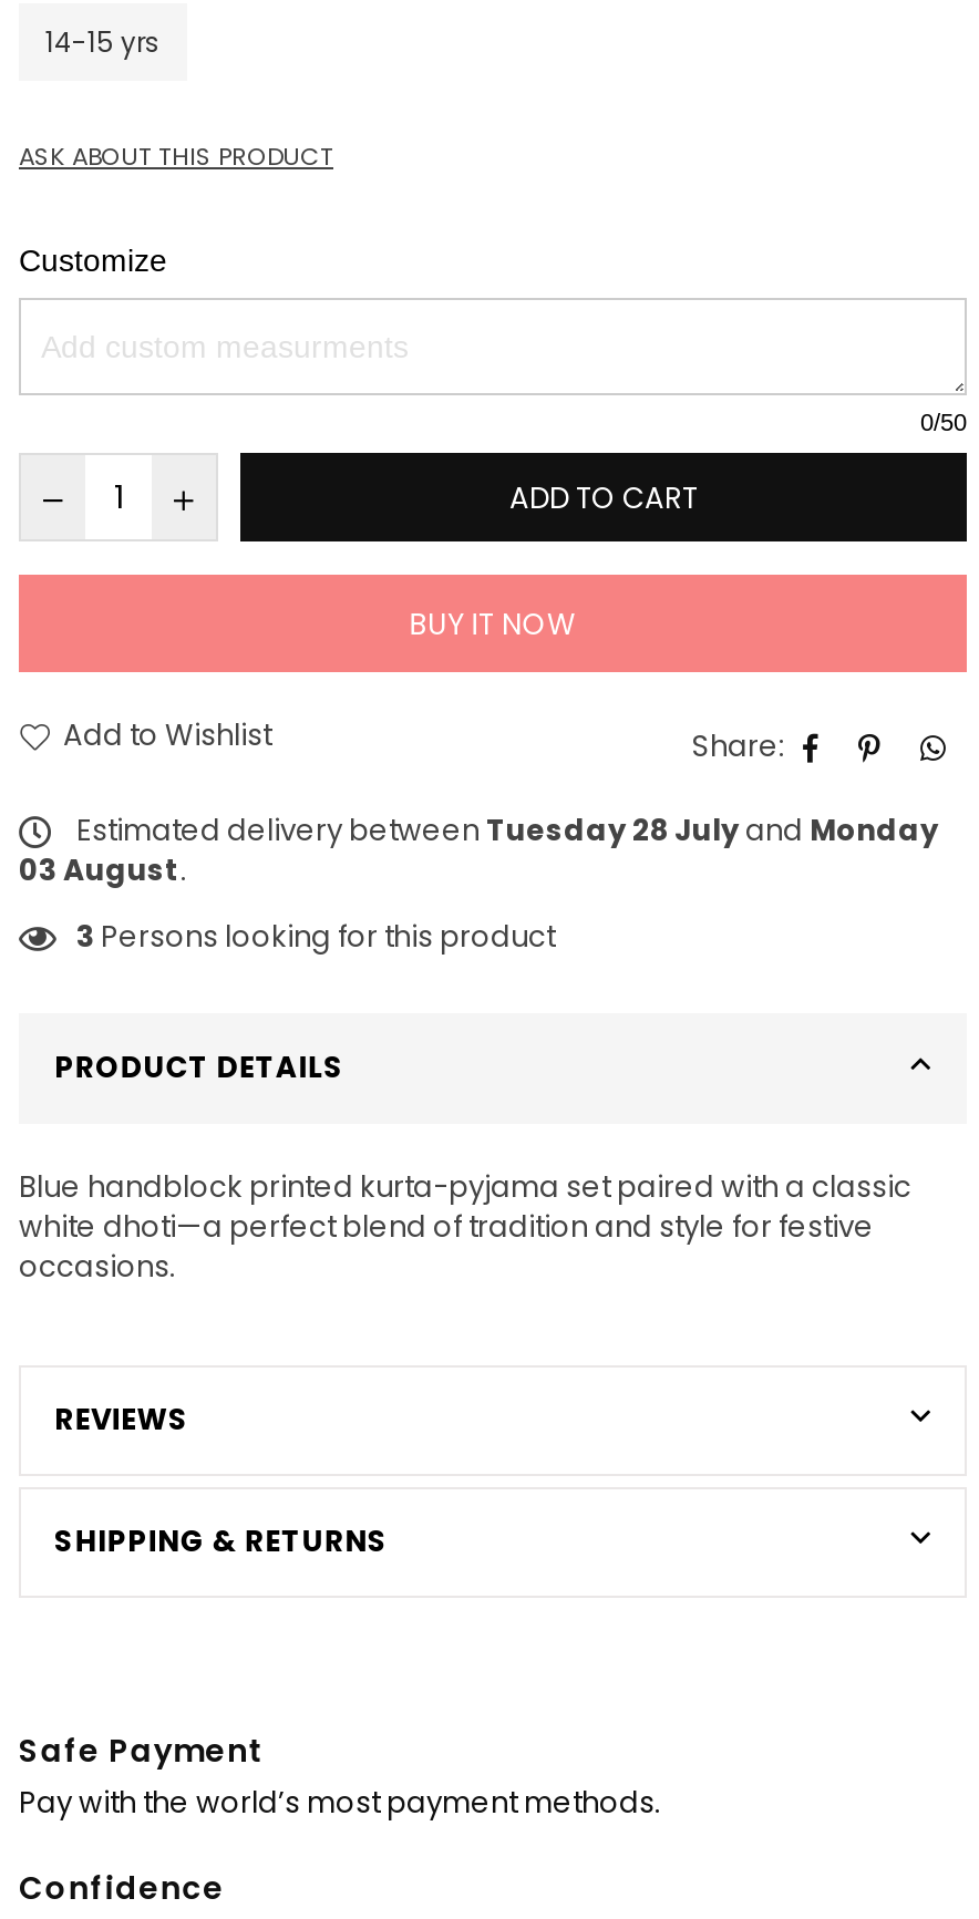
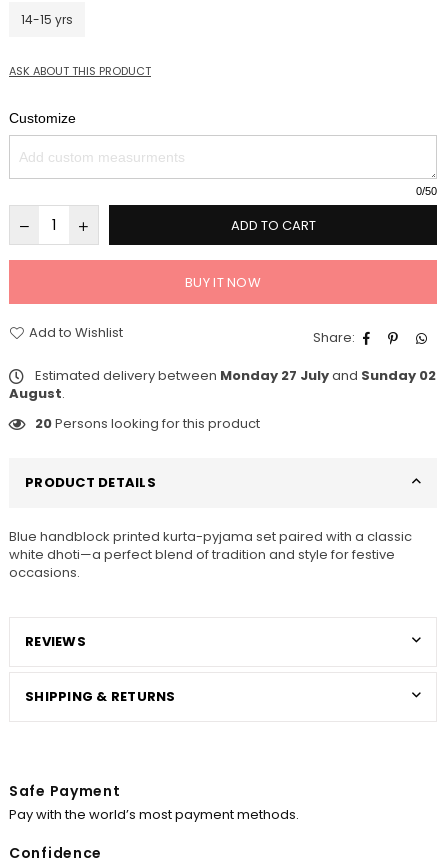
- Estimated delivery between Tuesday 28 July and Monday
- 03 August.
+ Estimated delivery between Monday 27 July and Sunday 02
+ August.

- 3 Persons looking for this product
+ 20 Persons looking for this product
